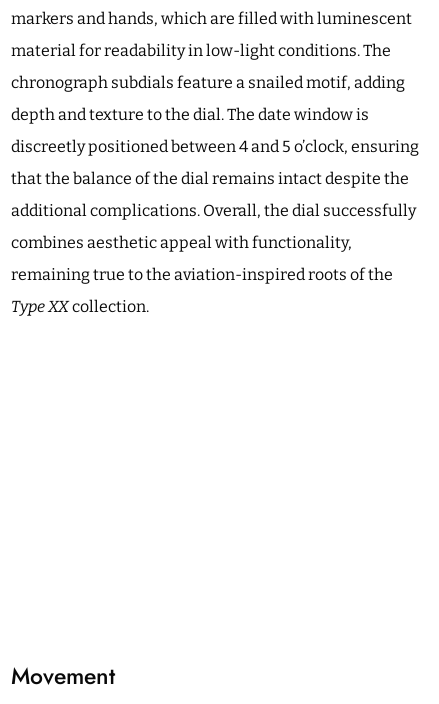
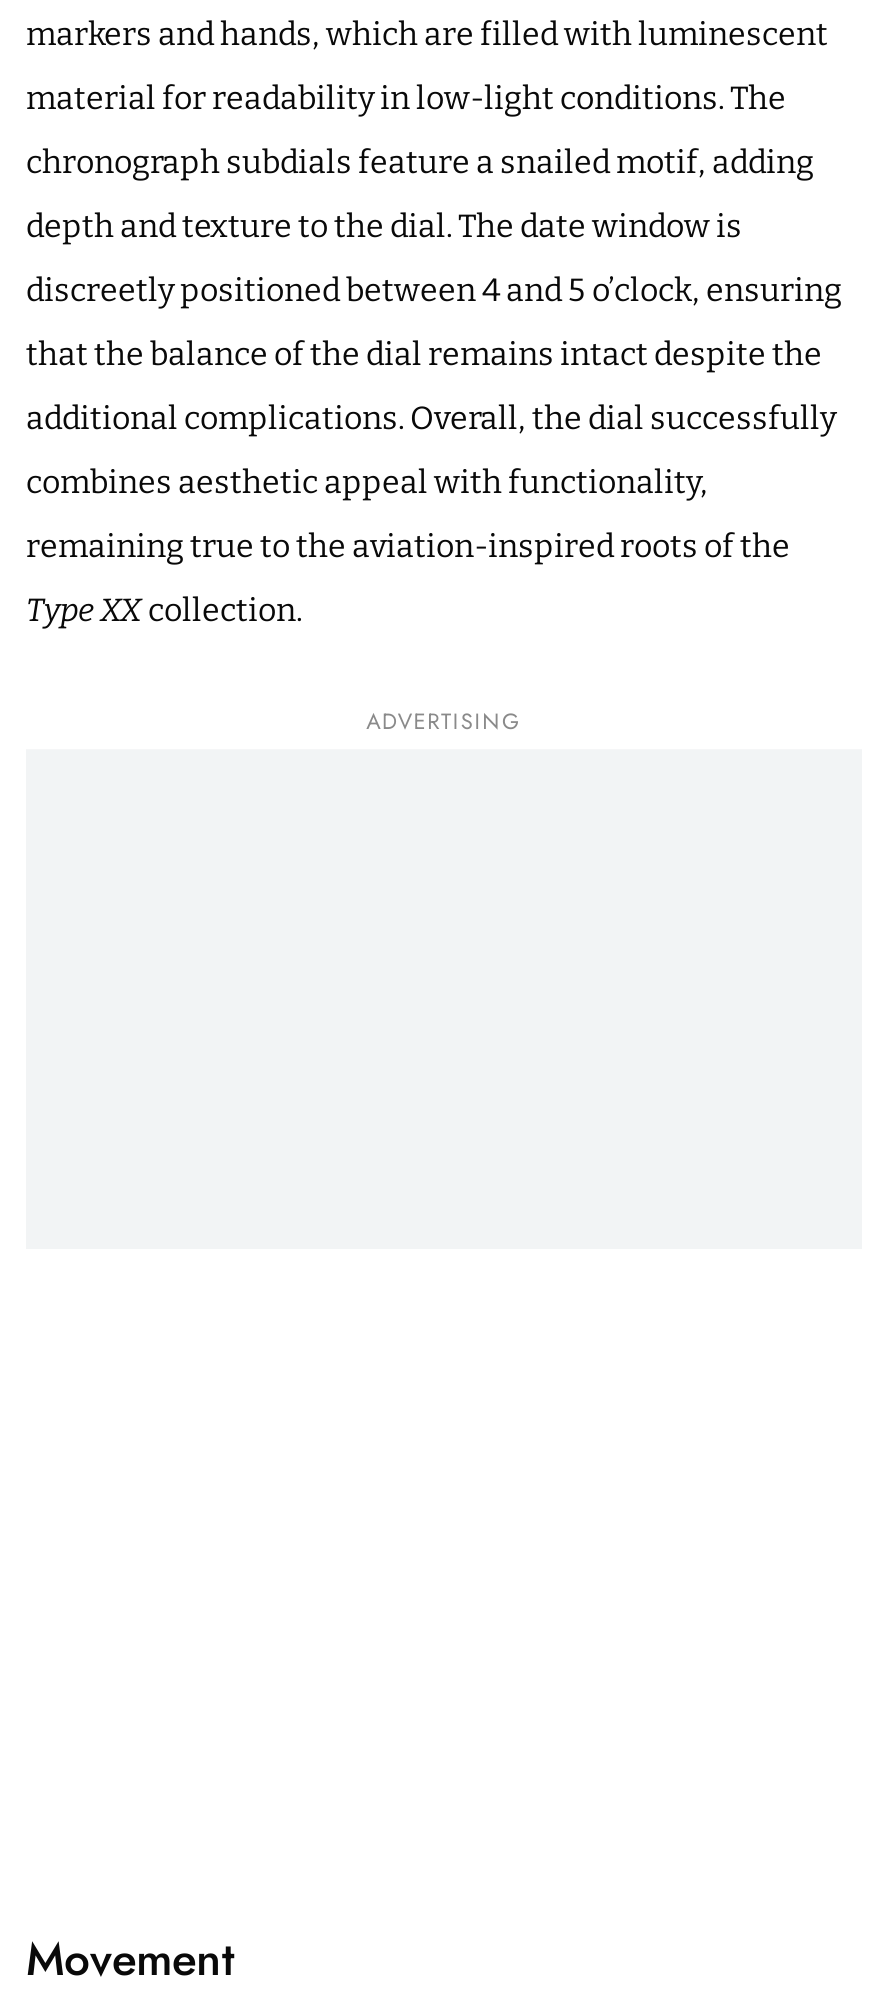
+ ADVERTISING
